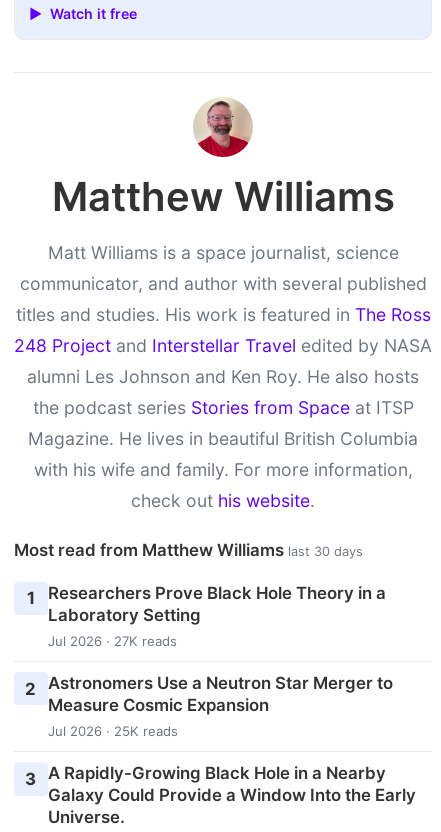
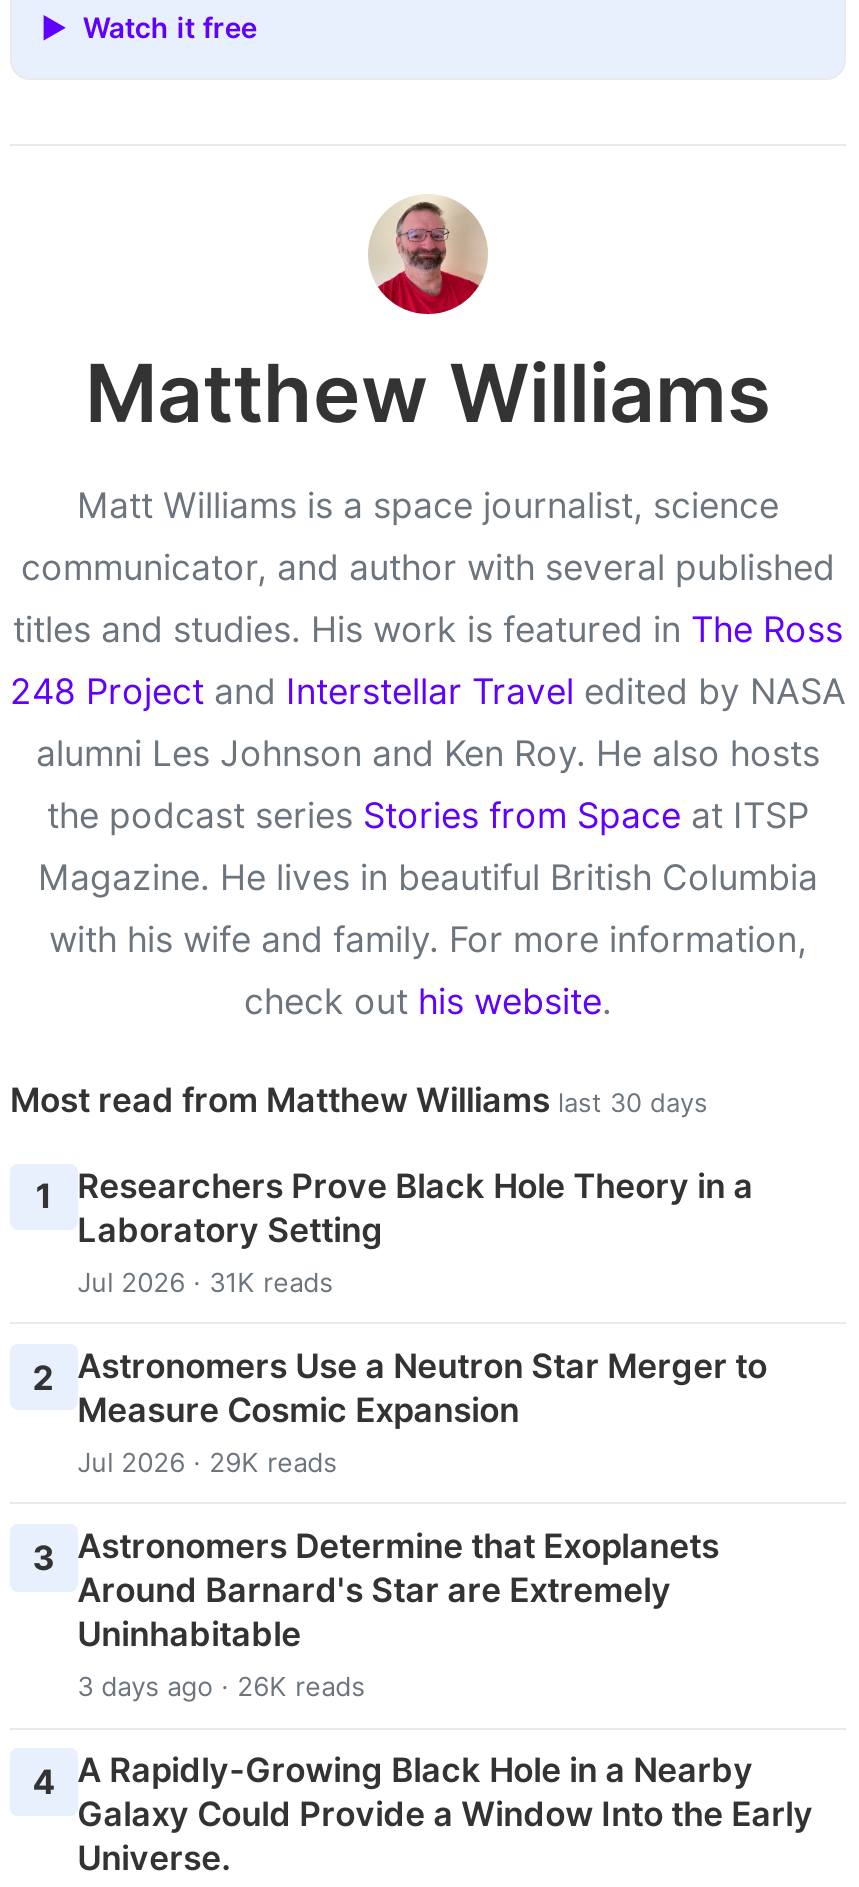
- Jul 2026 · 27K reads
+ Jul 2026 · 31K reads

- Jul 2026 · 25K reads
- 3 A Rapidly-Growing Black Hole in a Nearby
+ Jul 2026 · 29K reads
+ 3 Astronomers Determine that Exoplanets
+ Around Barnard's Star are Extremely
+ Uninhabitable
+ 3 days ago · 26K reads
+ 4 A Rapidly-Growing Black Hole in a Nearby
